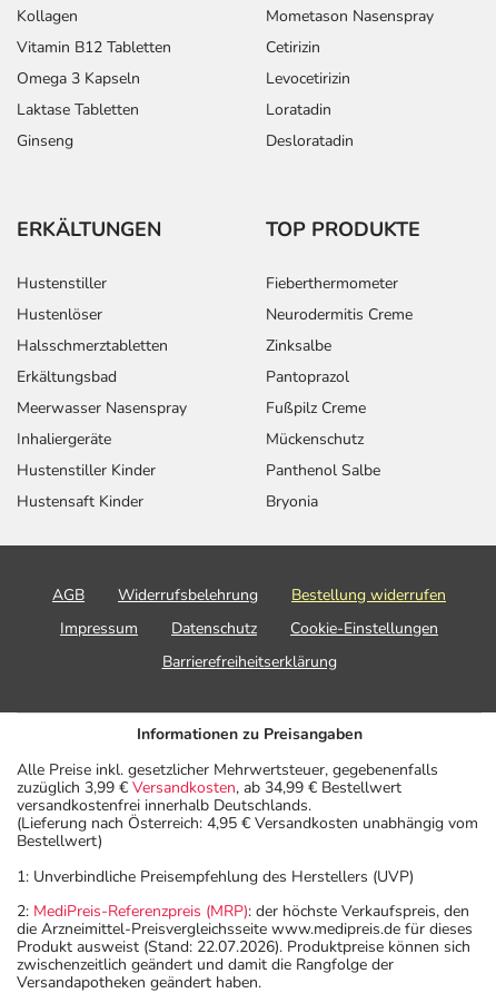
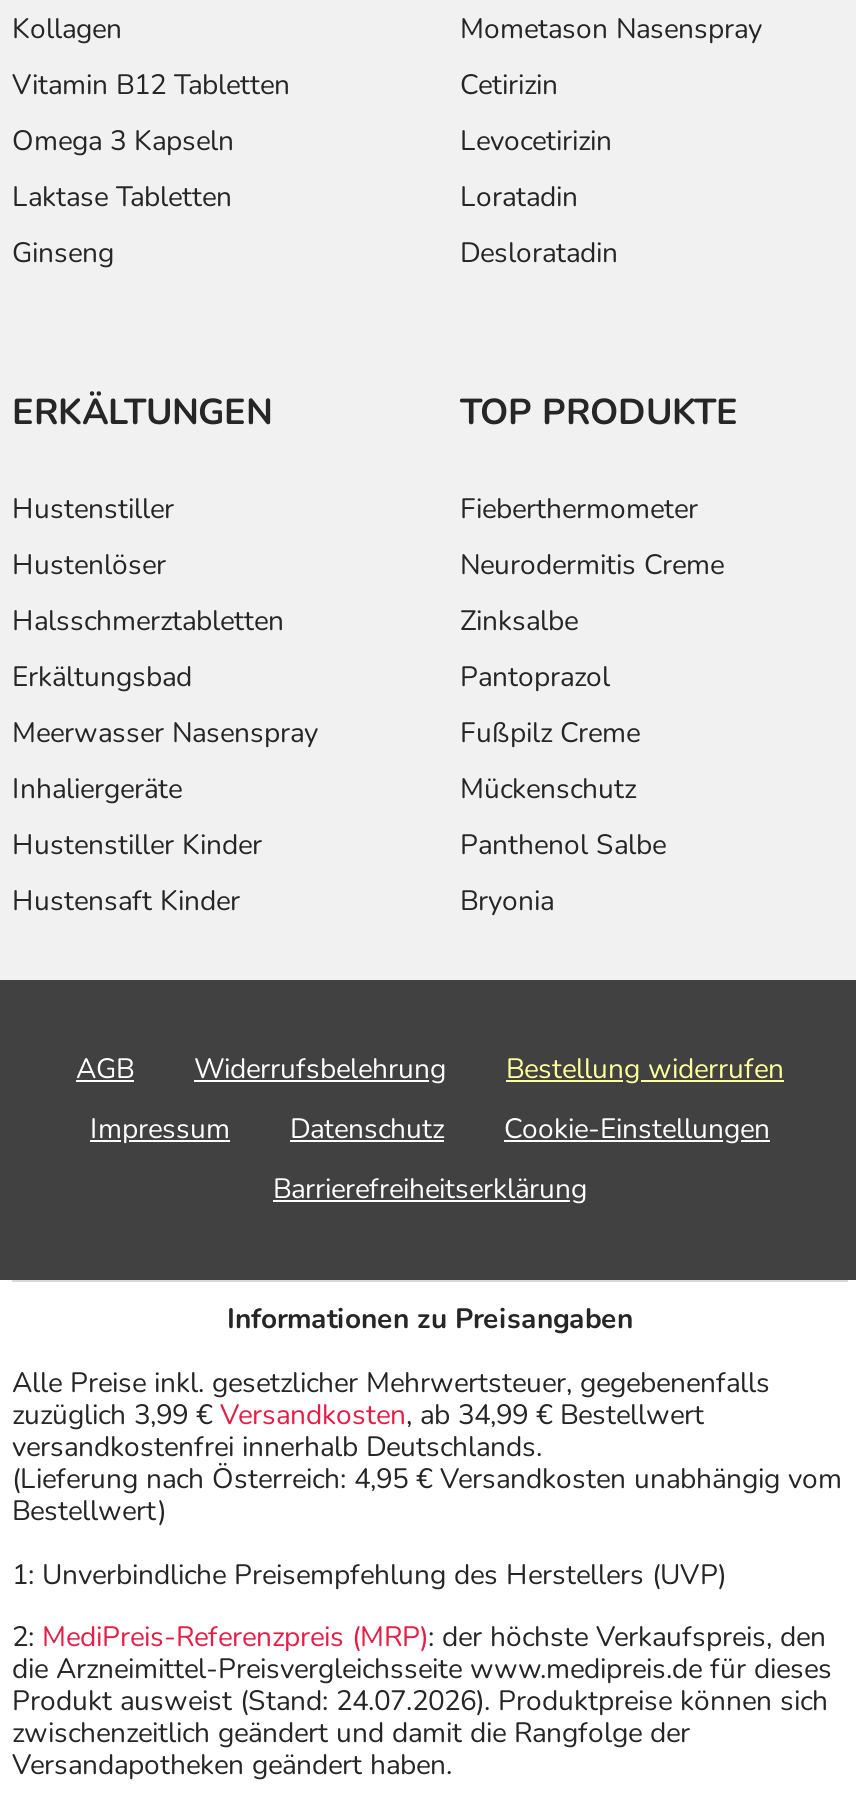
- Produkt ausweist (Stand: 22.07.2026). Produktpreise können sich
+ Produkt ausweist (Stand: 24.07.2026). Produktpreise können sich
